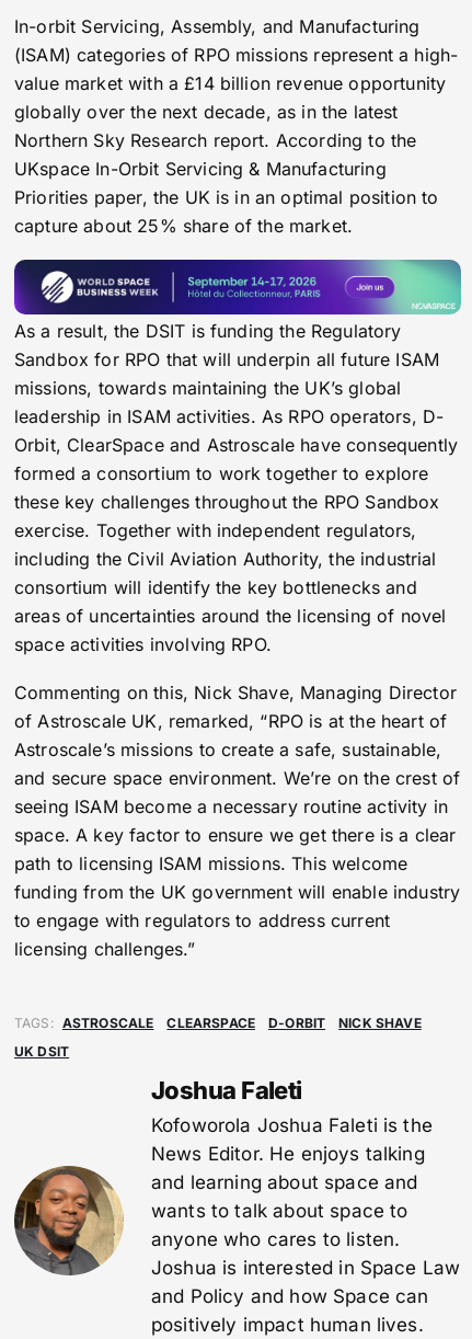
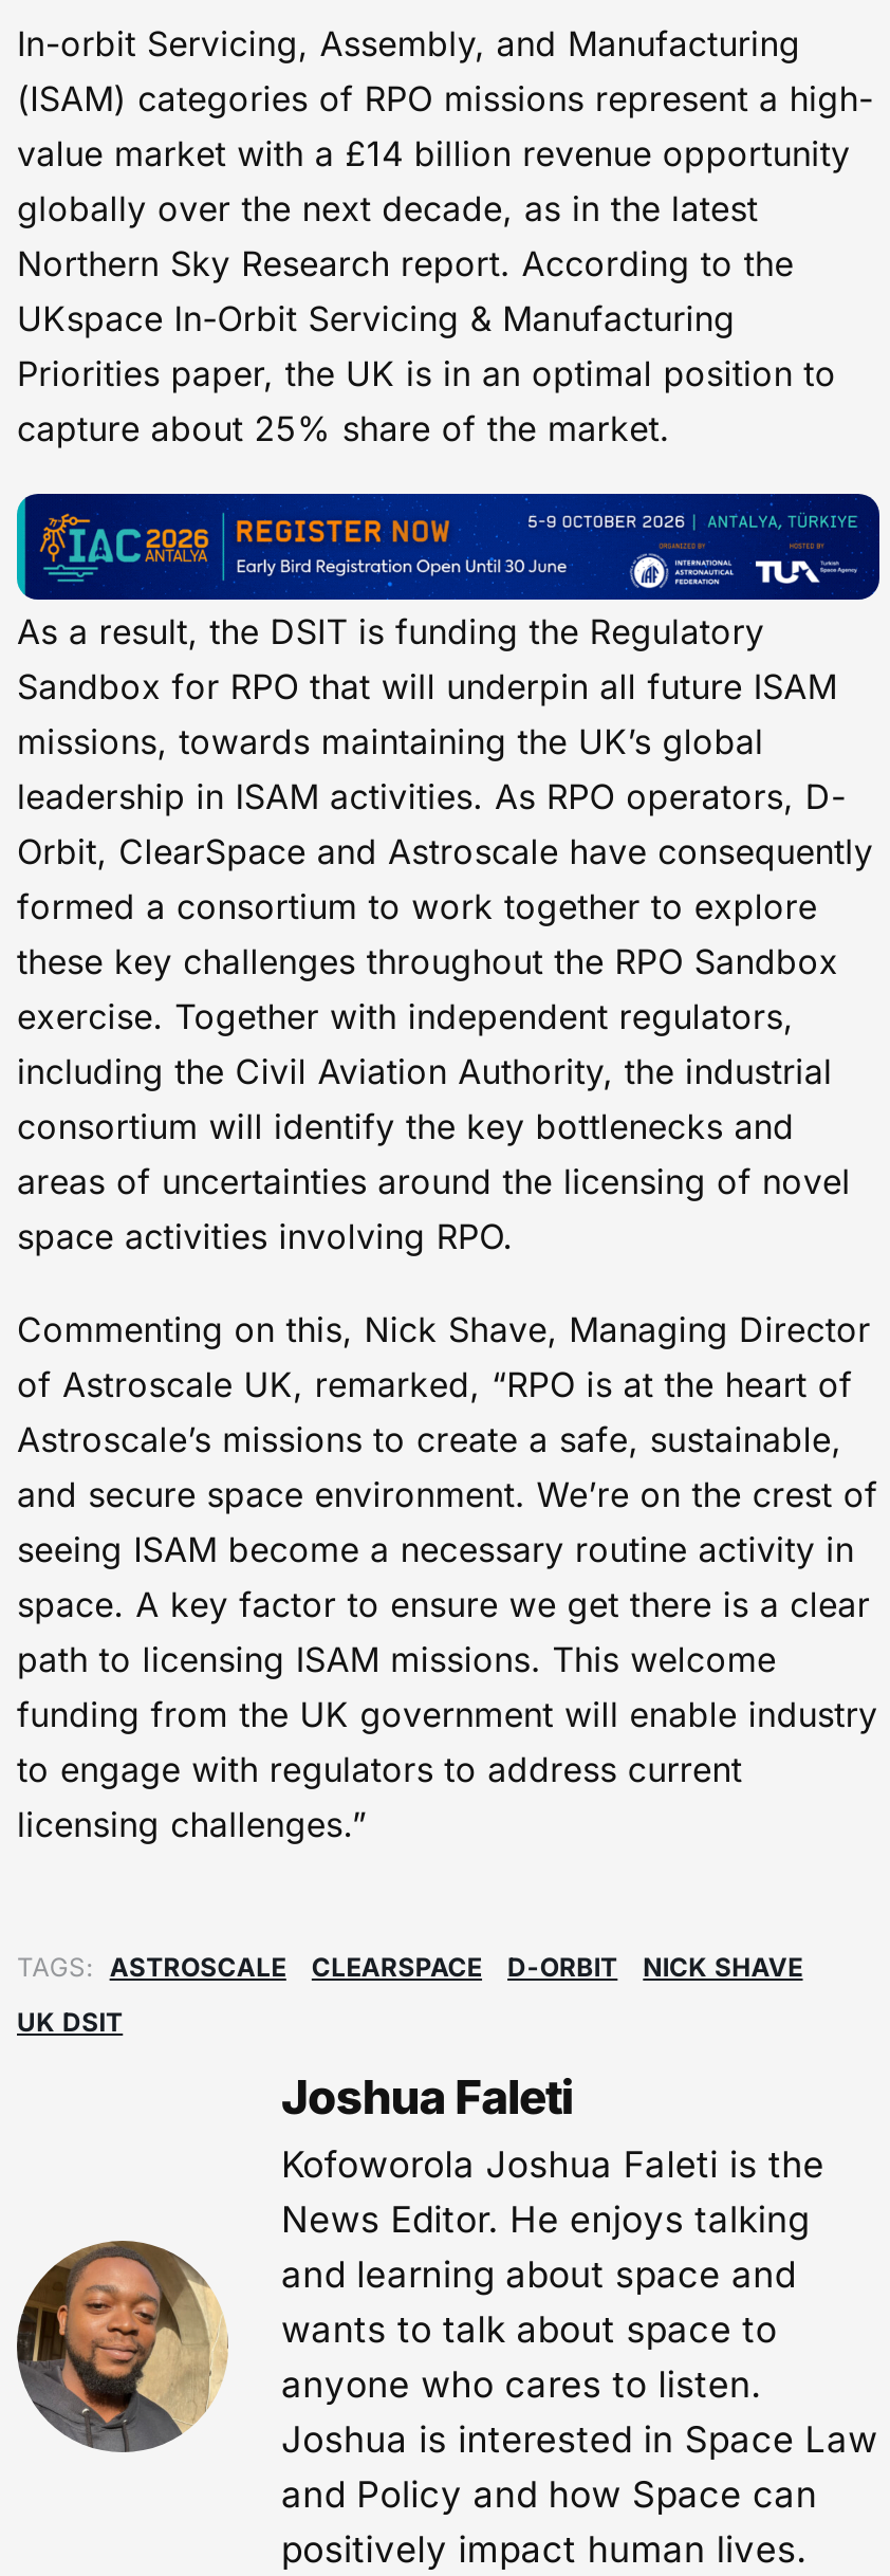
- [image]
+ [image]
